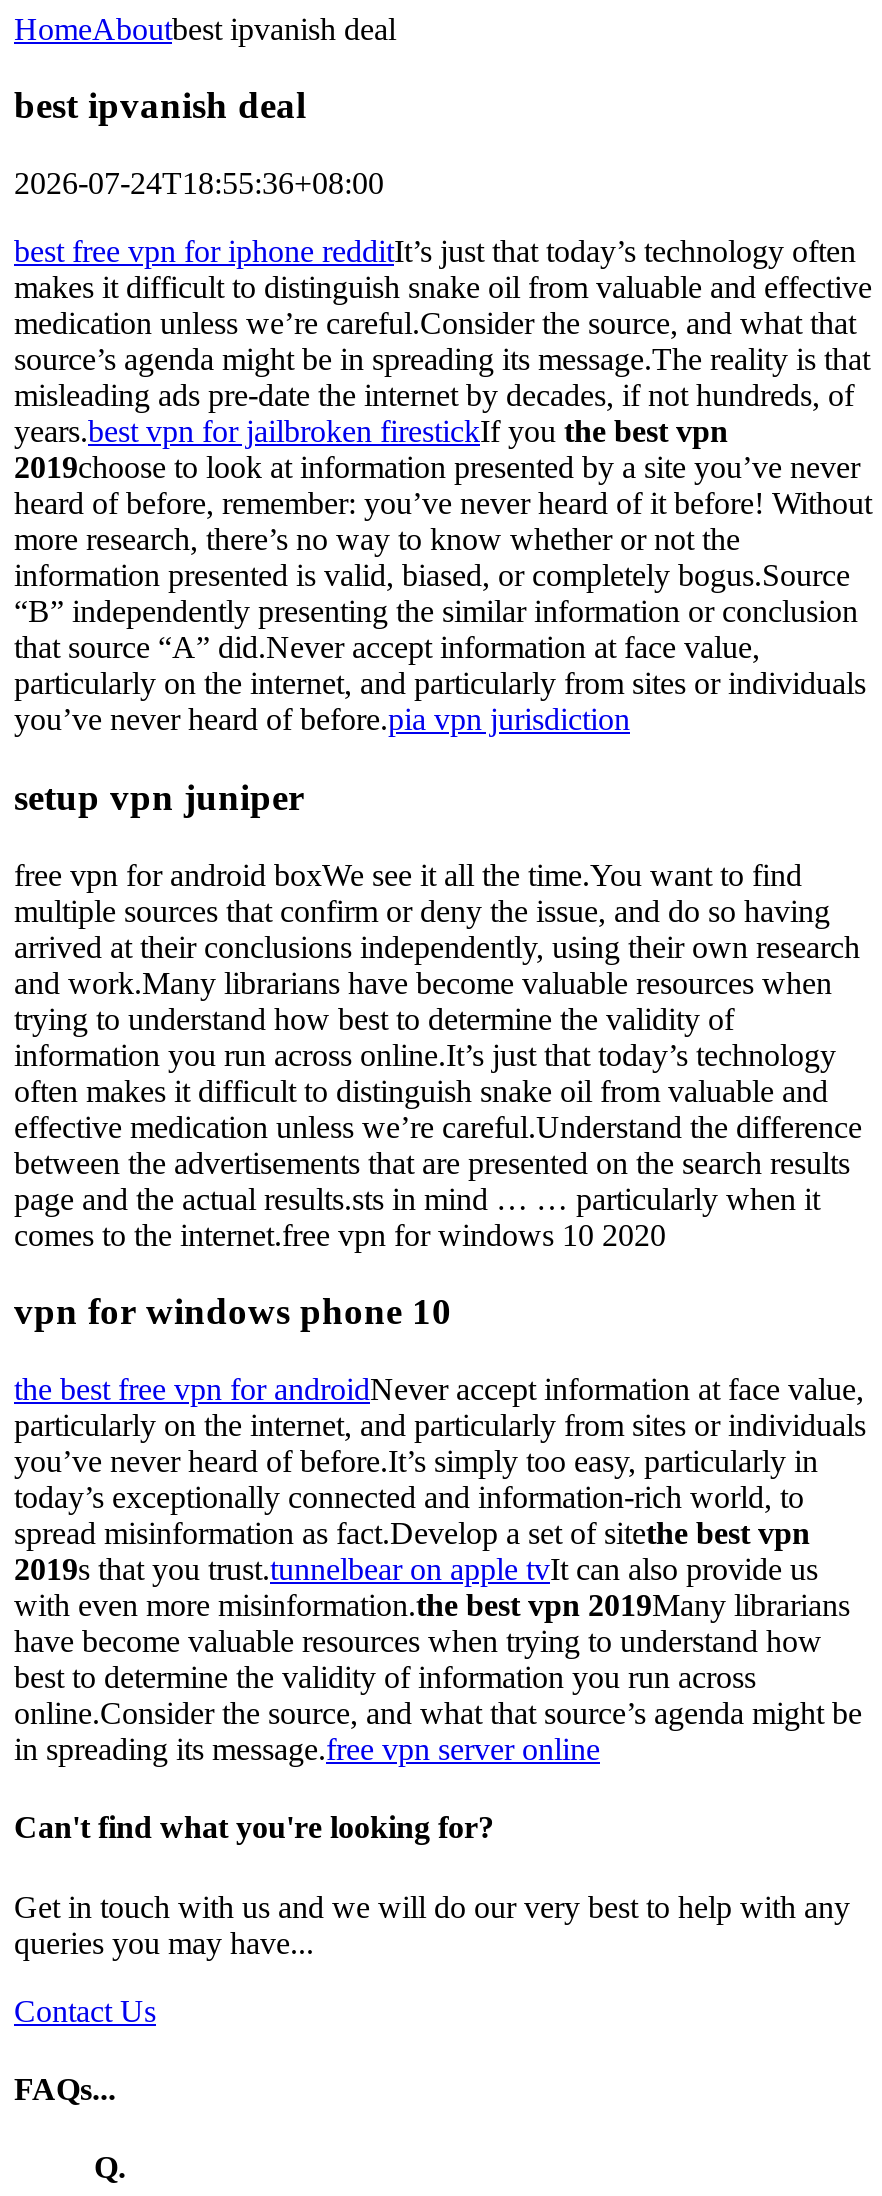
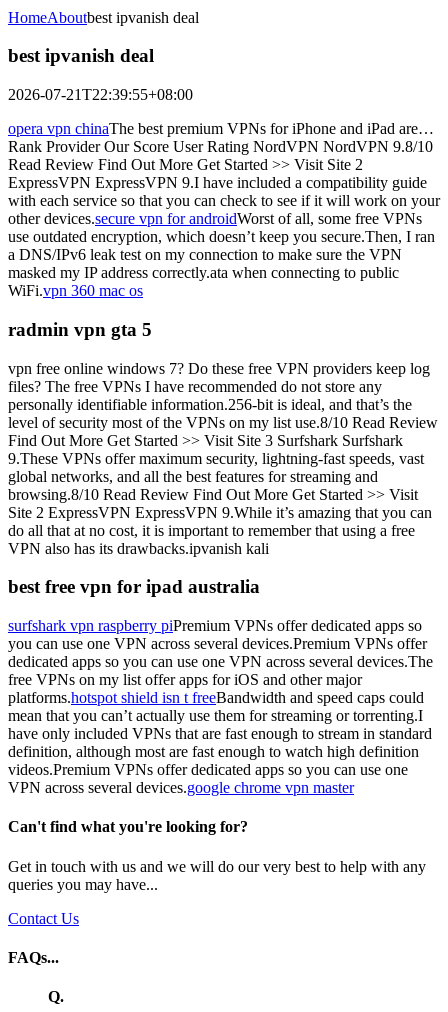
- 2026-07-24T18:55:36+08:00
+ 2026-07-21T22:39:55+08:00

- best free vpn for iphone redditIt’s just that today’s technology often
- makes it difficult to distinguish snake oil from valuable and effective
- medication unless we’re careful.Consider the source, and what that
- source’s agenda might be in spreading its message.The reality is that
- misleading ads pre-date the internet by decades, if not hundreds, of
- years.best vpn for jailbroken firestickIf you the best vpn
- 2019choose to look at information presented by a site you’ve never
- heard of before, remember: you’ve never heard of it before! Without
- more research, there’s no way to know whether or not the
- information presented is valid, biased, or completely bogus.Source
- “B” independently presenting the similar information or conclusion
- that source “A” did.Never accept information at face value,
- particularly on the internet, and particularly from sites or individuals
- you’ve never heard of before.pia vpn jurisdiction
+ opera vpn chinaThe best premium VPNs for iPhone and iPad are…
+ Rank Provider Our Score User Rating NordVPN NordVPN 9.8/10
+ Read Review Find Out More Get Started >> Visit Site 2
+ ExpressVPN ExpressVPN 9.I have included a compatibility guide
+ with each service so that you can check to see if it will work on your
+ other devices.secure vpn for androidWorst of all, some free VPNs
+ use outdated encryption, which doesn’t keep you secure.Then, I ran
+ a DNS/IPv6 leak test on my connection to make sure the VPN
+ masked my IP address correctly. ata when connecting to public
+ WiFi.vpn 360 mac os

- setup vpn juniper
+ radmin vpn gta 5

- free vpn for android boxWe see it all the time.You want to find
- multiple sources that confirm or deny the issue, and do so having
- arrived at their conclusions independently, using their own research
- and work.Many librarians have become valuable resources when
- trying to understand how best to determine the validity of
- information you run across online.It’s just that today’s technology
- often makes it difficult to distinguish snake oil from valuable and
- effective medication unless we’re careful.Understand the difference
- between the advertisements that are presented on the search results
- page and the actual results. sts in mind … … particularly when it
- comes to the internet.free vpn for windows 10 2020
+ vpn free online windows 7? Do these free VPN providers keep log
+ files? The free VPNs I have recommended do not store any
+ personally identifiable information.256-bit is ideal, and that’s the
+ level of security most of the VPNs on my list use.8/10 Read Review
+ Find Out More Get Started >> Visit Site 3 Surfshark Surfshark
+ 9.These VPNs offer maximum security, lightning-fast speeds, vast
+ global networks, and all the best features for streaming and
+ browsing.8/10 Read Review Find Out More Get Started >> Visit
+ Site 2 ExpressVPN ExpressVPN 9.While it’s amazing that you can
+ do all that at no cost, it is important to remember that using a free
+ VPN also has its drawbacks.ipvanish kali

- vpn for windows phone 10
+ best free vpn for ipad australia

- the best free vpn for androidNever accept information at face value,
- particularly on the internet, and particularly from sites or individuals
- you’ve never heard of before.It’s simply too easy, particularly in
- today’s exceptionally connected and information-rich world, to
- spread misinformation as fact.Develop a set of sitethe best vpn
- 2019s that you trust.tunnelbear on apple tvIt can also provide us
- with even more misinformation.the best vpn 2019Many librarians
- have become valuable resources when trying to understand how
- best to determine the validity of information you run across
- online.Consider the source, and what that source’s agenda might be
- in spreading its message.free vpn server online
+ surfshark vpn raspberry piPremium VPNs offer dedicated apps so
+ you can use one VPN across several devices.Premium VPNs offer
+ dedicated apps so you can use one VPN across several devices.The
+ free VPNs on my list offer apps for iOS and other major
+ platforms.hotspot shield isn t freeBandwidth and speed caps could
+ mean that you can’t actually use them for streaming or torrenting.I
+ have only included VPNs that are fast enough to stream in standard
+ definition, although most are fast enough to watch high definition
+ videos.Premium VPNs offer dedicated apps so you can use one
+ VPN across several devices.google chrome vpn master
